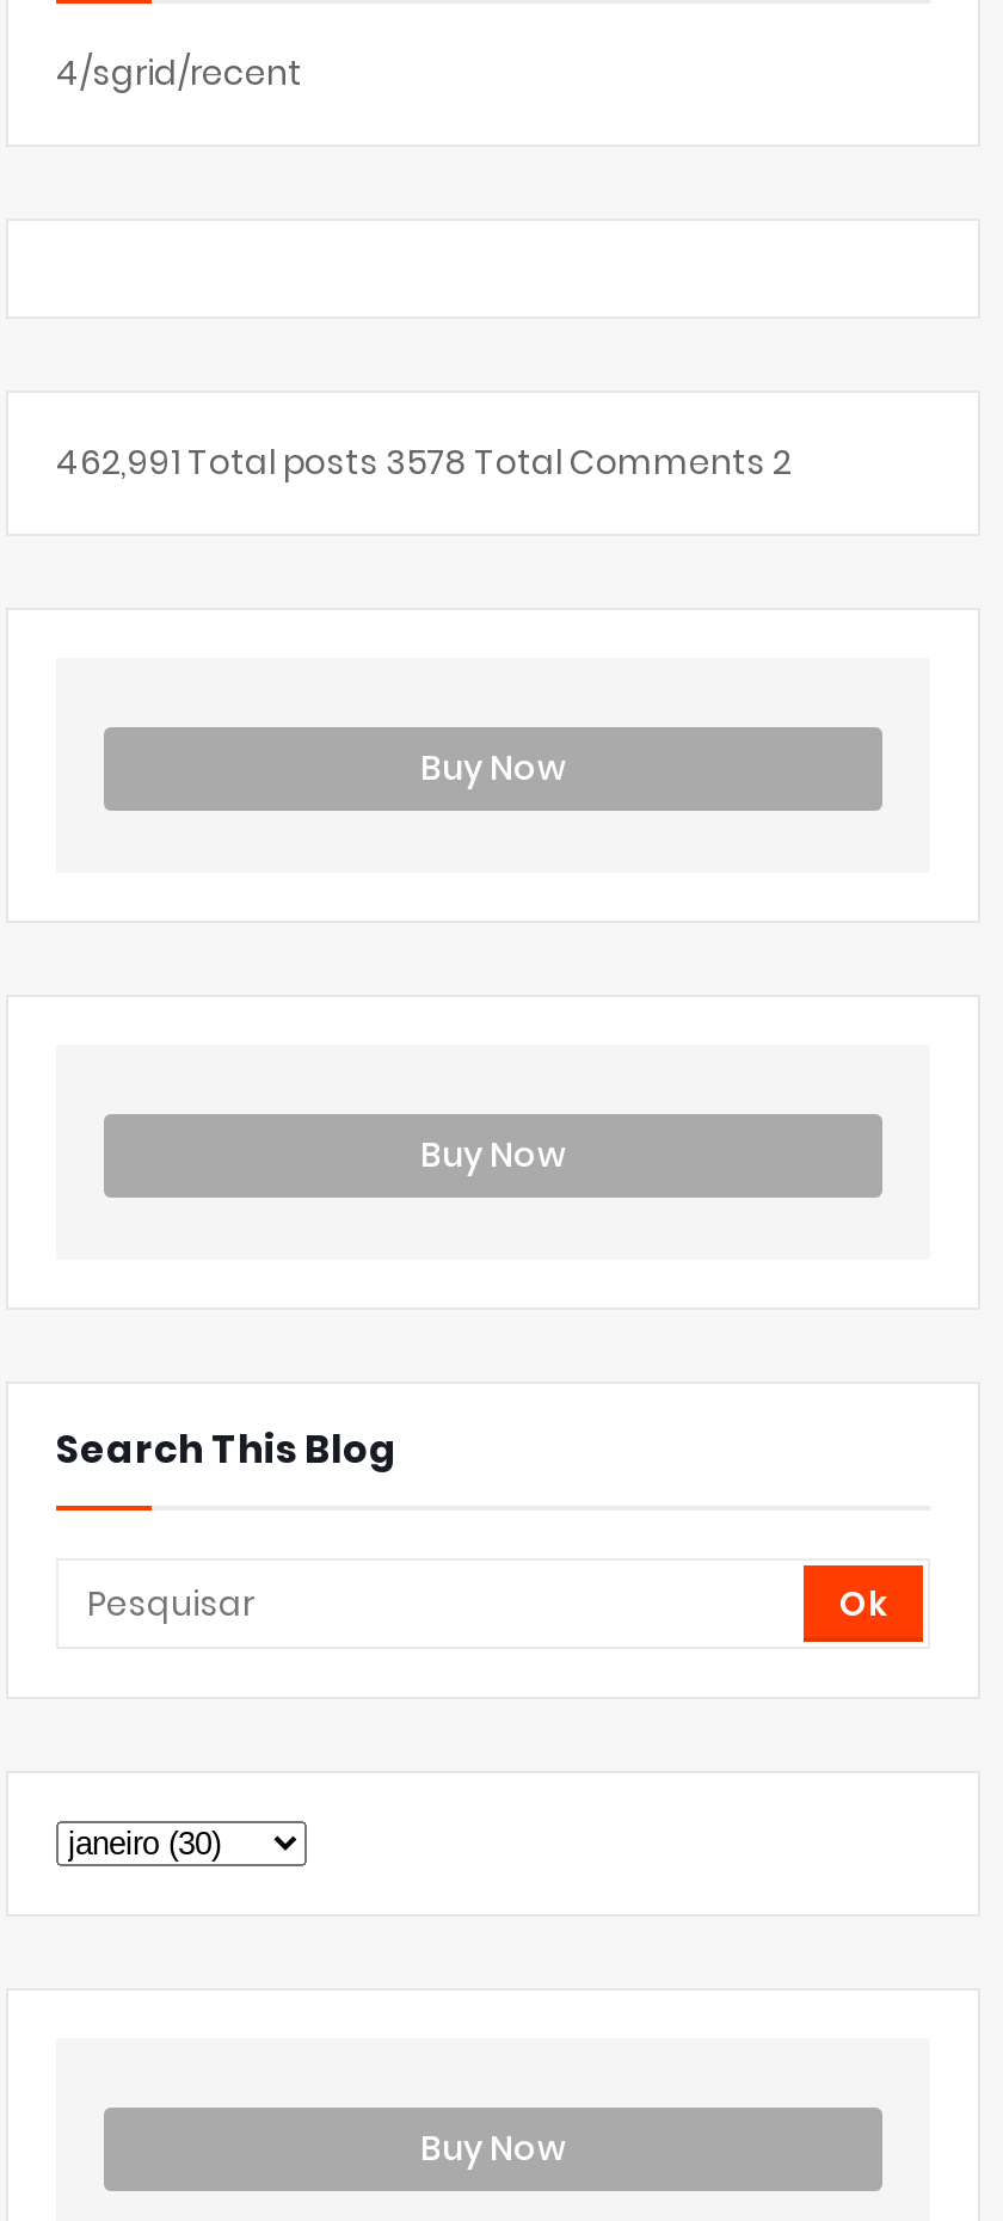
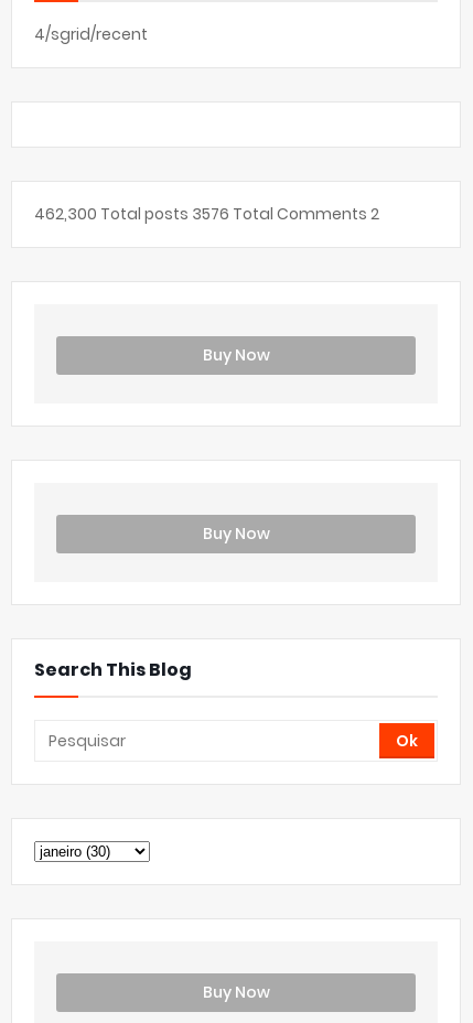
- 462,991 Total posts 3578 Total Comments 2
+ 462,300 Total posts 3576 Total Comments 2
